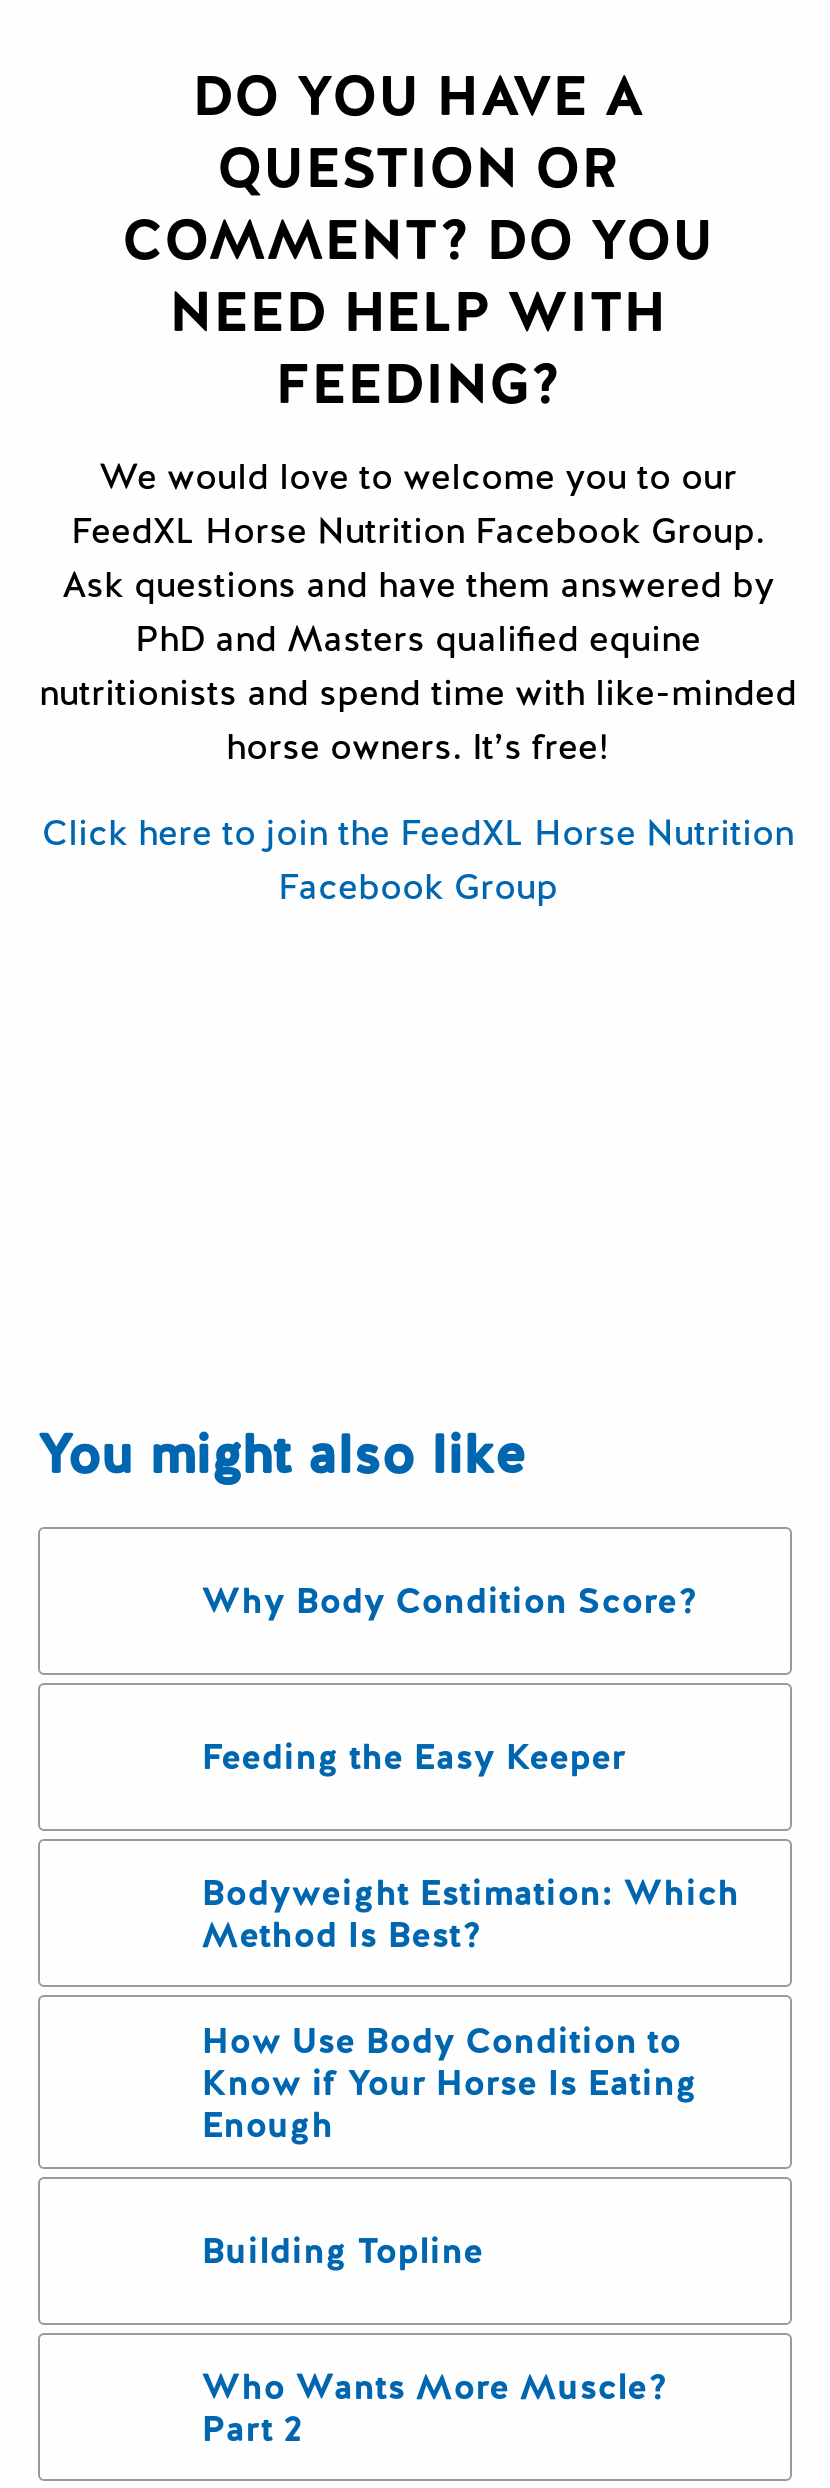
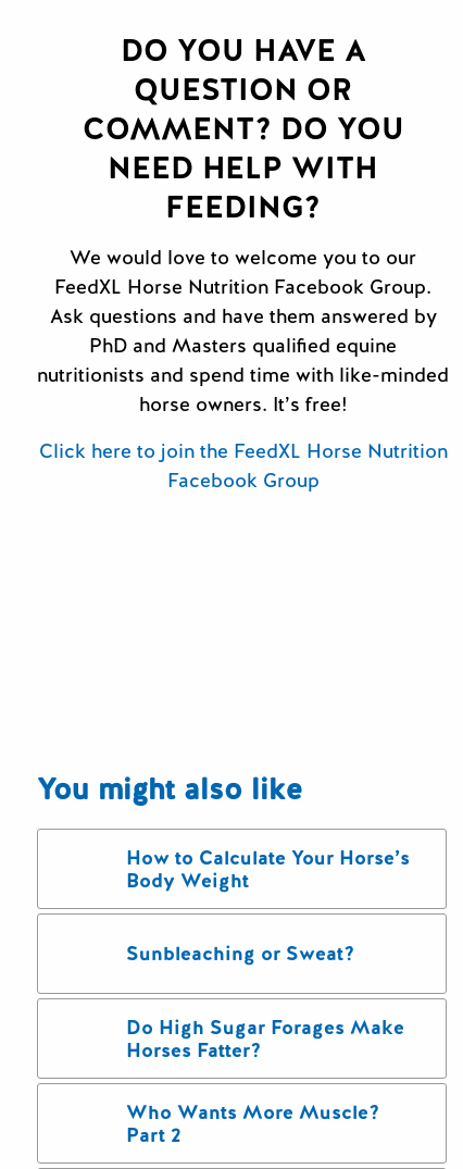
- Why Body Condition Score?
- Feeding the Easy Keeper
- Bodyweight Estimation: Which
- Method Is Best?
- How Use Body Condition to
- Know if Your Horse Is Eating
- Enough
- Building Topline
+ How to Calculate Your Horse’s
+ Body Weight
+ Sunbleaching or Sweat?
+ Do High Sugar Forages Make
+ Horses Fatter?
